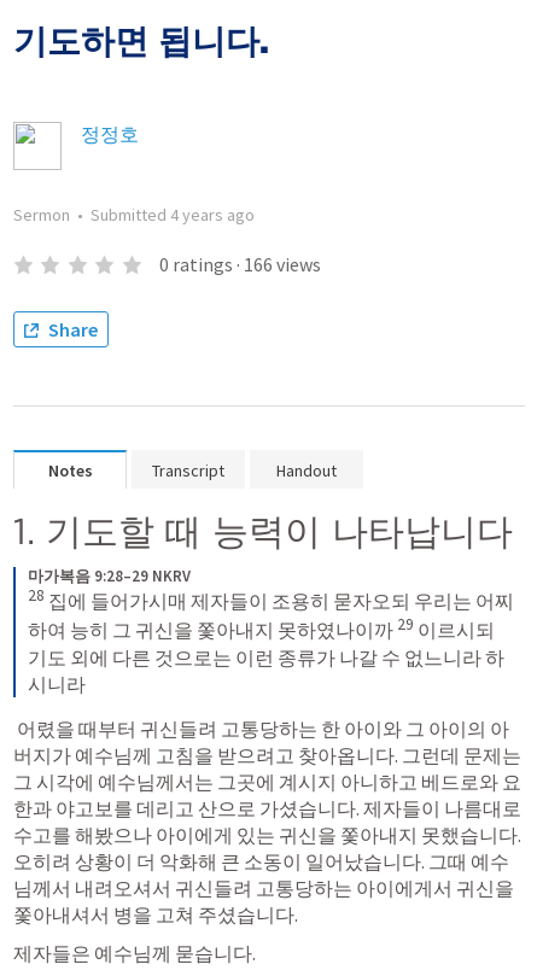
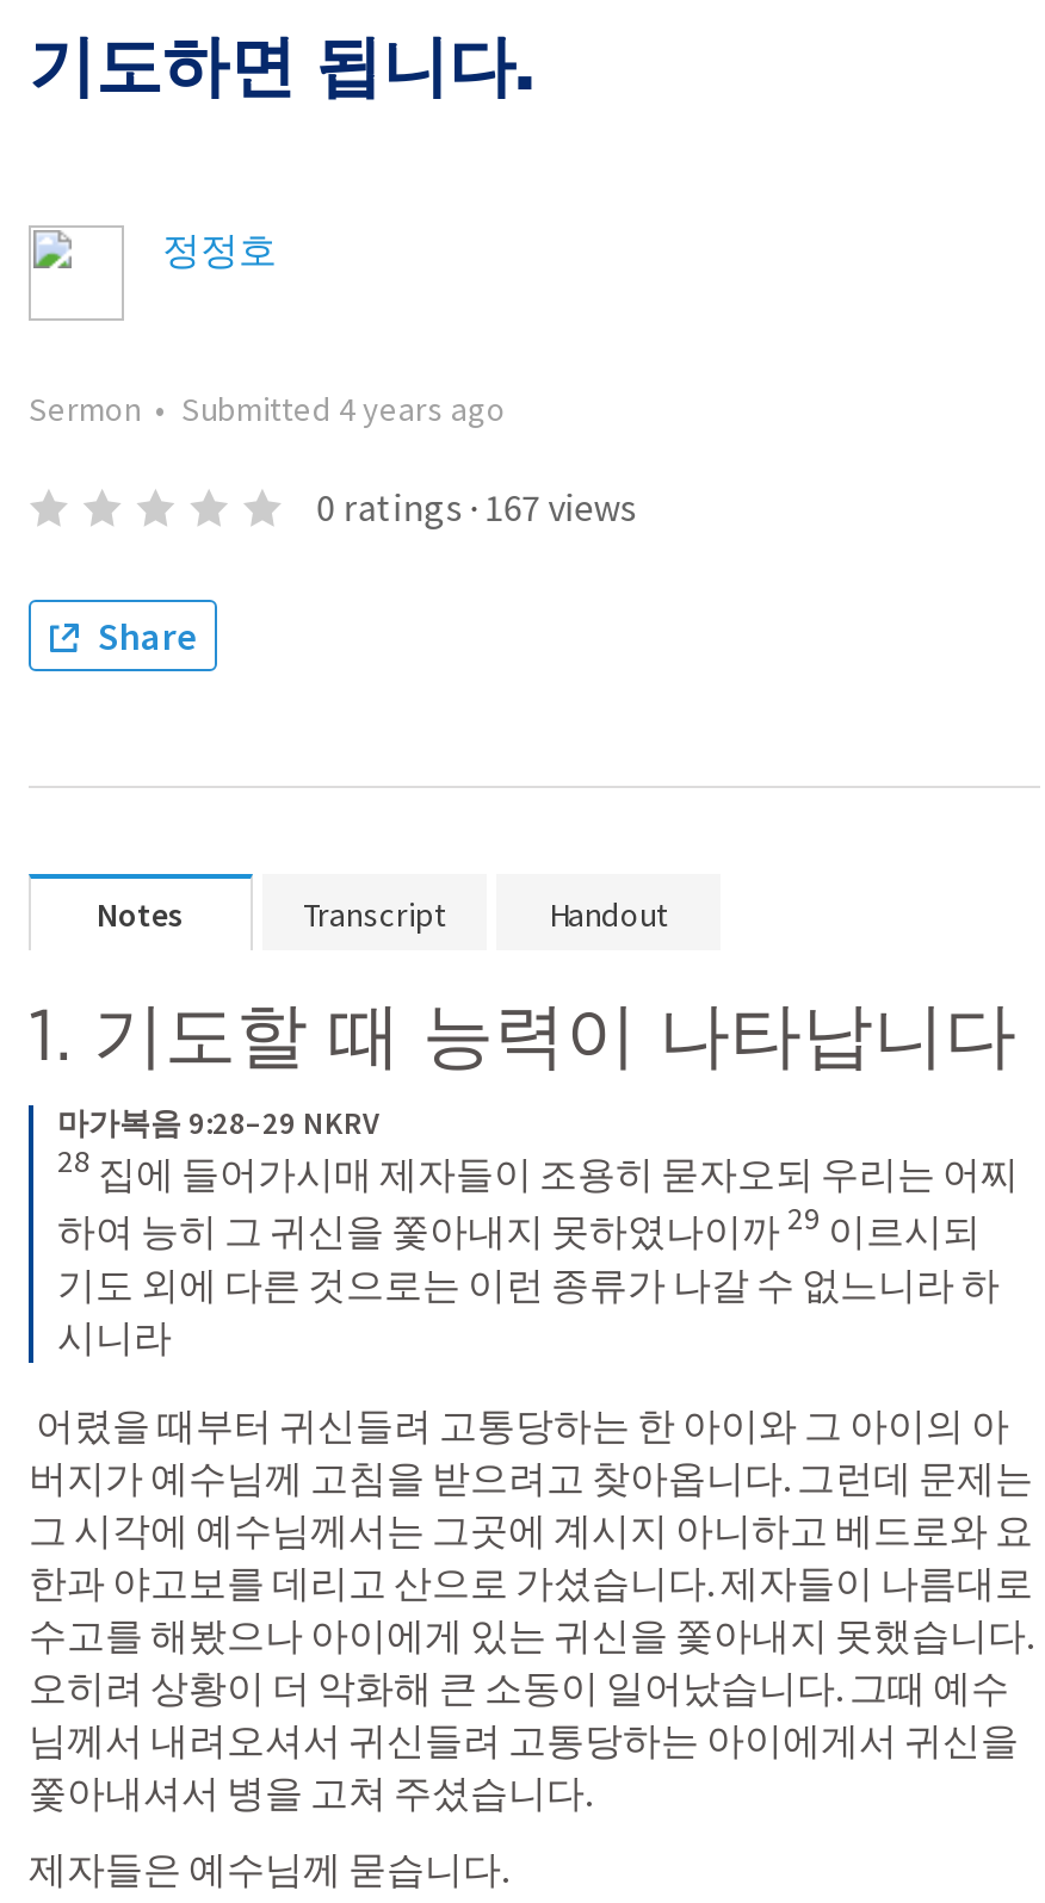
- 0 ratings · 166 views
+ 0 ratings · 167 views
